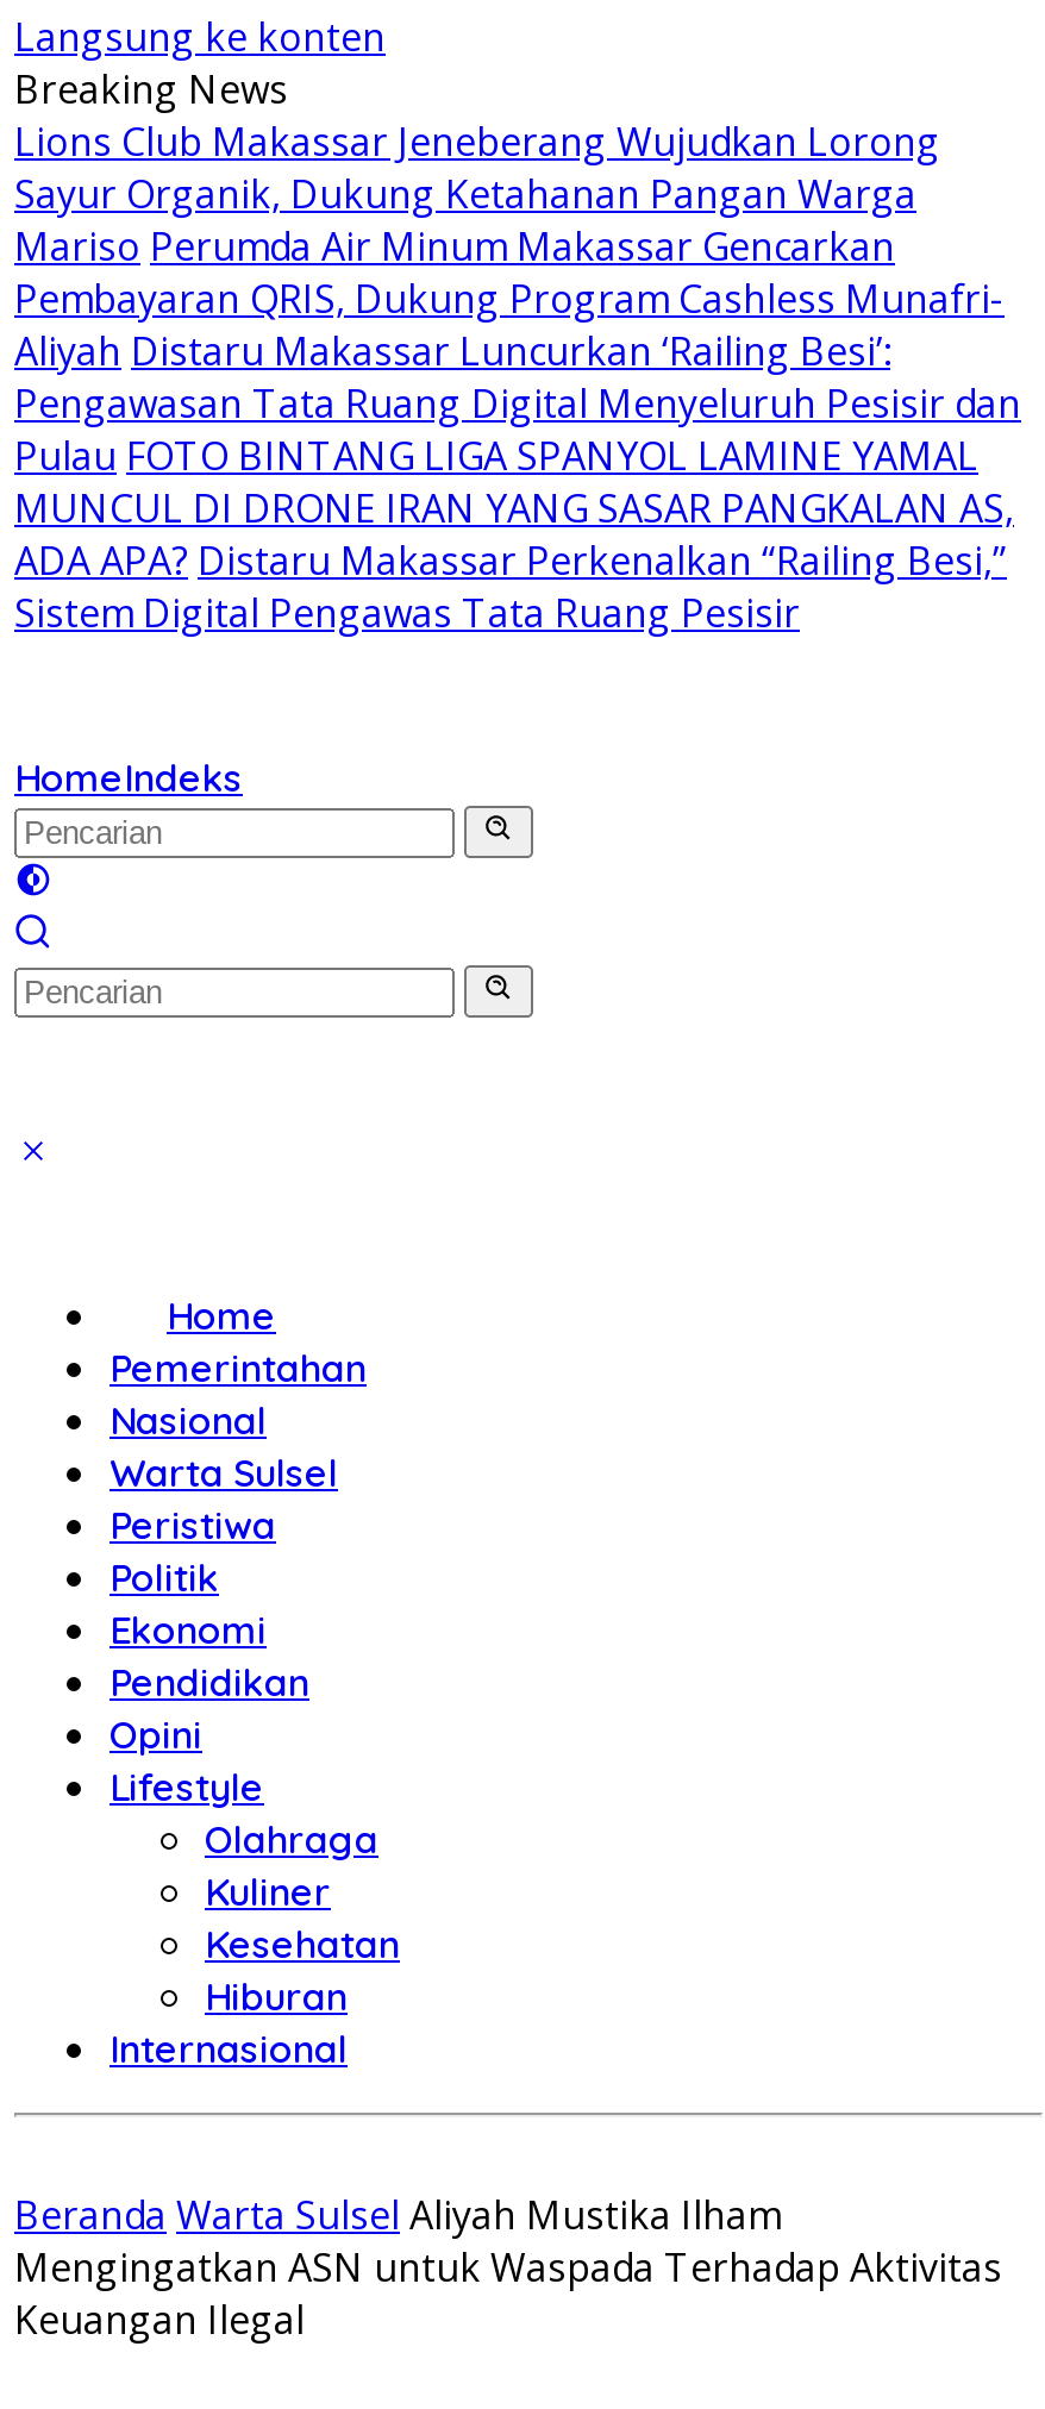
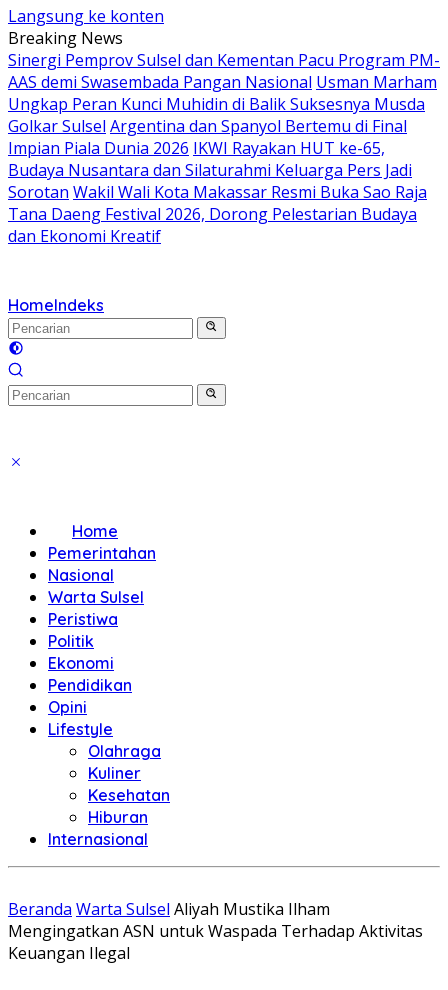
- Lions Club Makassar Jeneberang Wujudkan Lorong
- Sayur Organik, Dukung Ketahanan Pangan Warga
- Mariso Perumda Air Minum Makassar Gencarkan
- Pembayaran QRIS, Dukung Program Cashless Munafri-
- Aliyah Distaru Makassar Luncurkan ‘Railing Besi’:
- Pengawasan Tata Ruang Digital Menyeluruh Pesisir dan
- Pulau FOTO BINTANG LIGA SPANYOL LAMINE YAMAL
- MUNCUL DI DRONE IRAN YANG SASAR PANGKALAN AS,
- ADA APA? Distaru Makassar Perkenalkan “Railing Besi,”
- Sistem Digital Pengawas Tata Ruang Pesisir
+ Sinergi Pemprov Sulsel dan Kementan Pacu Program PM-
+ AAS demi Swasembada Pangan Nasional Usman Marham
+ Ungkap Peran Kunci Muhidin di Balik Suksesnya Musda
+ Golkar Sulsel Argentina dan Spanyol Bertemu di Final
+ Impian Piala Dunia 2026 IKWI Rayakan HUT ke-65,
+ Budaya Nusantara dan Silaturahmi Keluarga Pers Jadi
+ Sorotan Wakil Wali Kota Makassar Resmi Buka Sao Raja
+ Tana Daeng Festival 2026, Dorong Pelestarian Budaya
+ dan Ekonomi Kreatif
